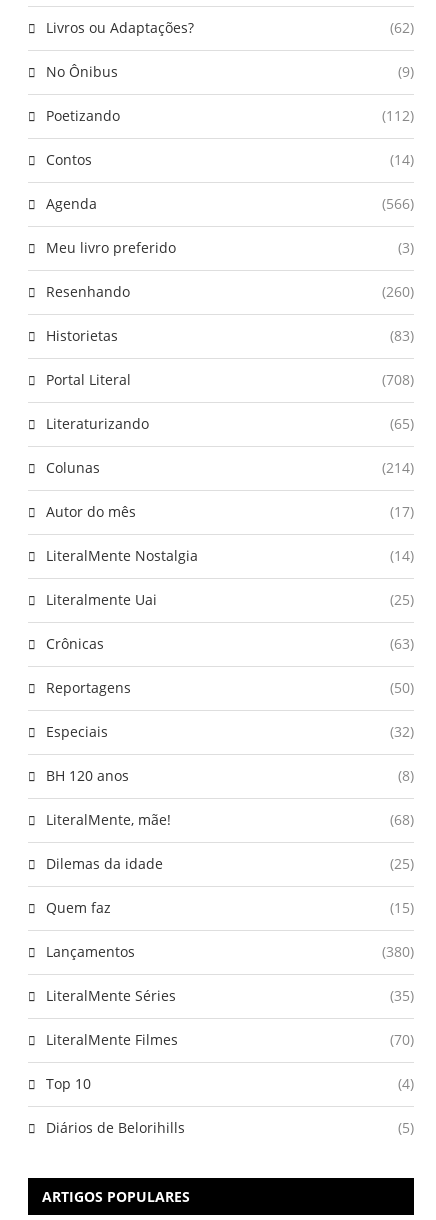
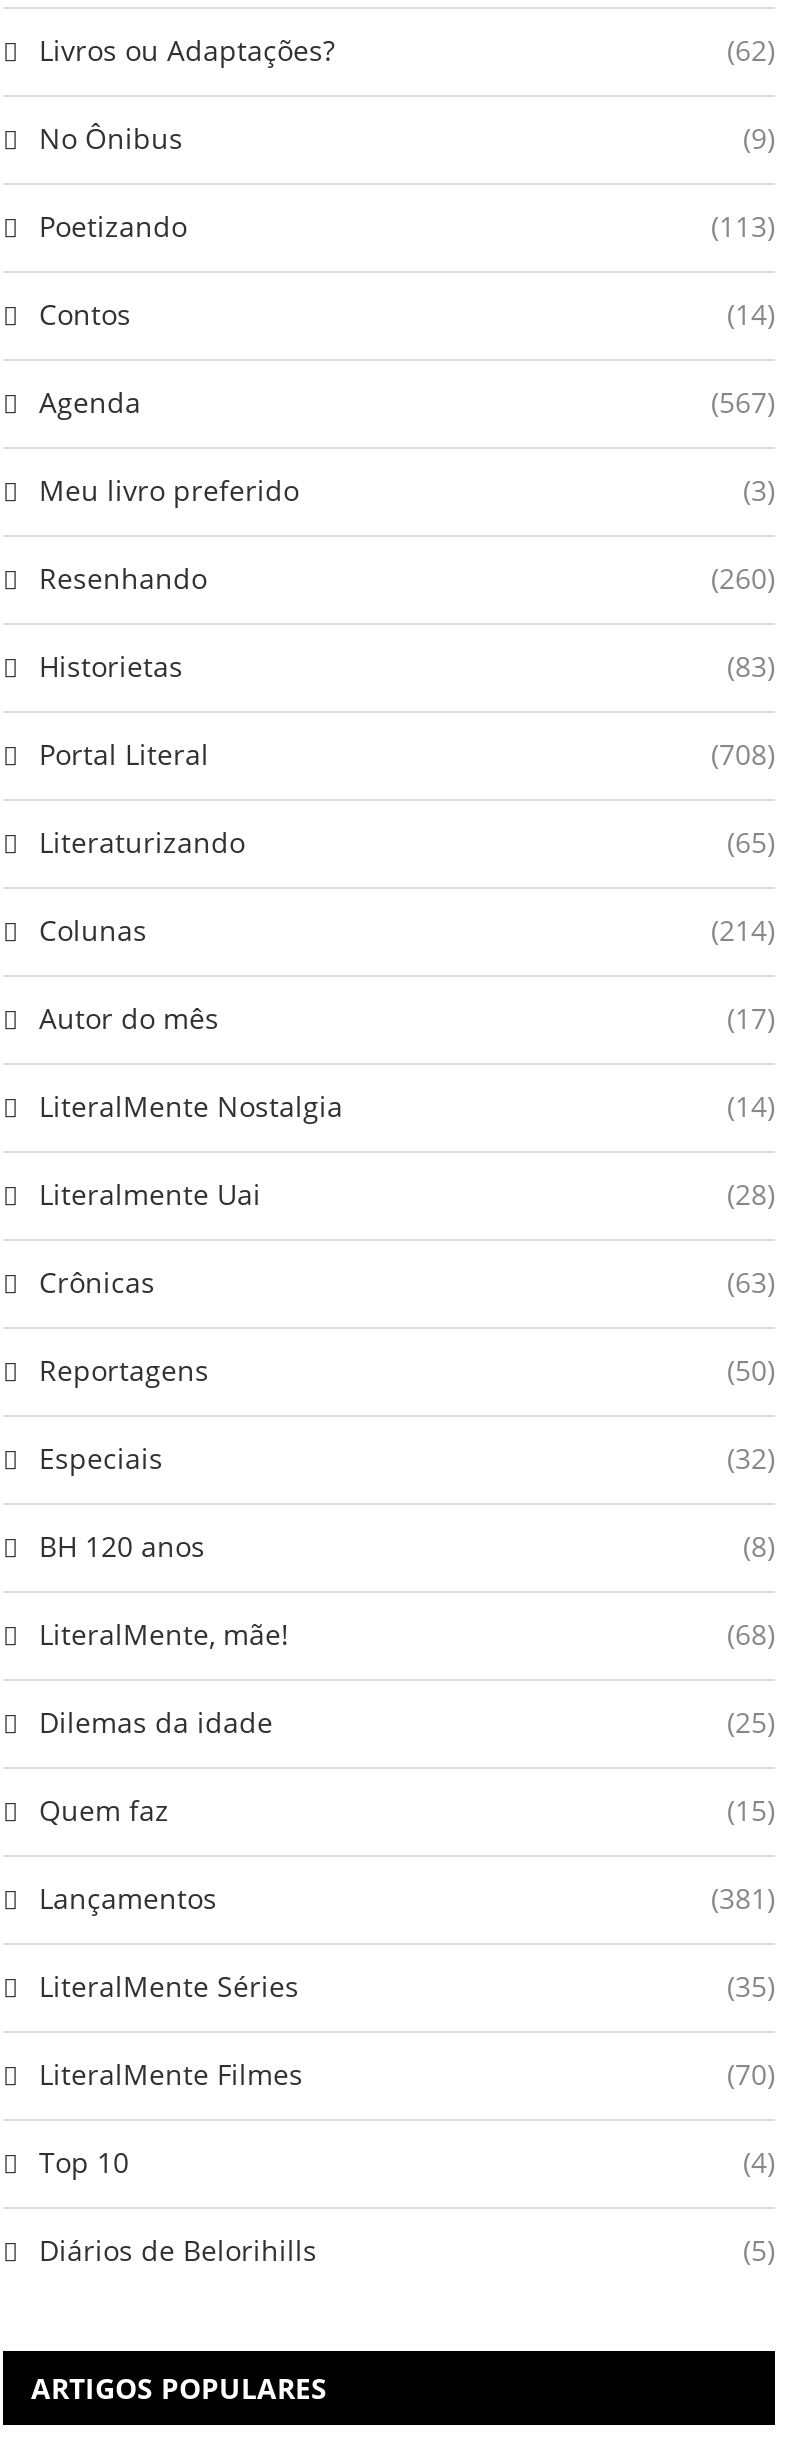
- (112)
+ (113)

- (566)
+ (567)

- (25)
+ (28)

- (380)
+ (381)
